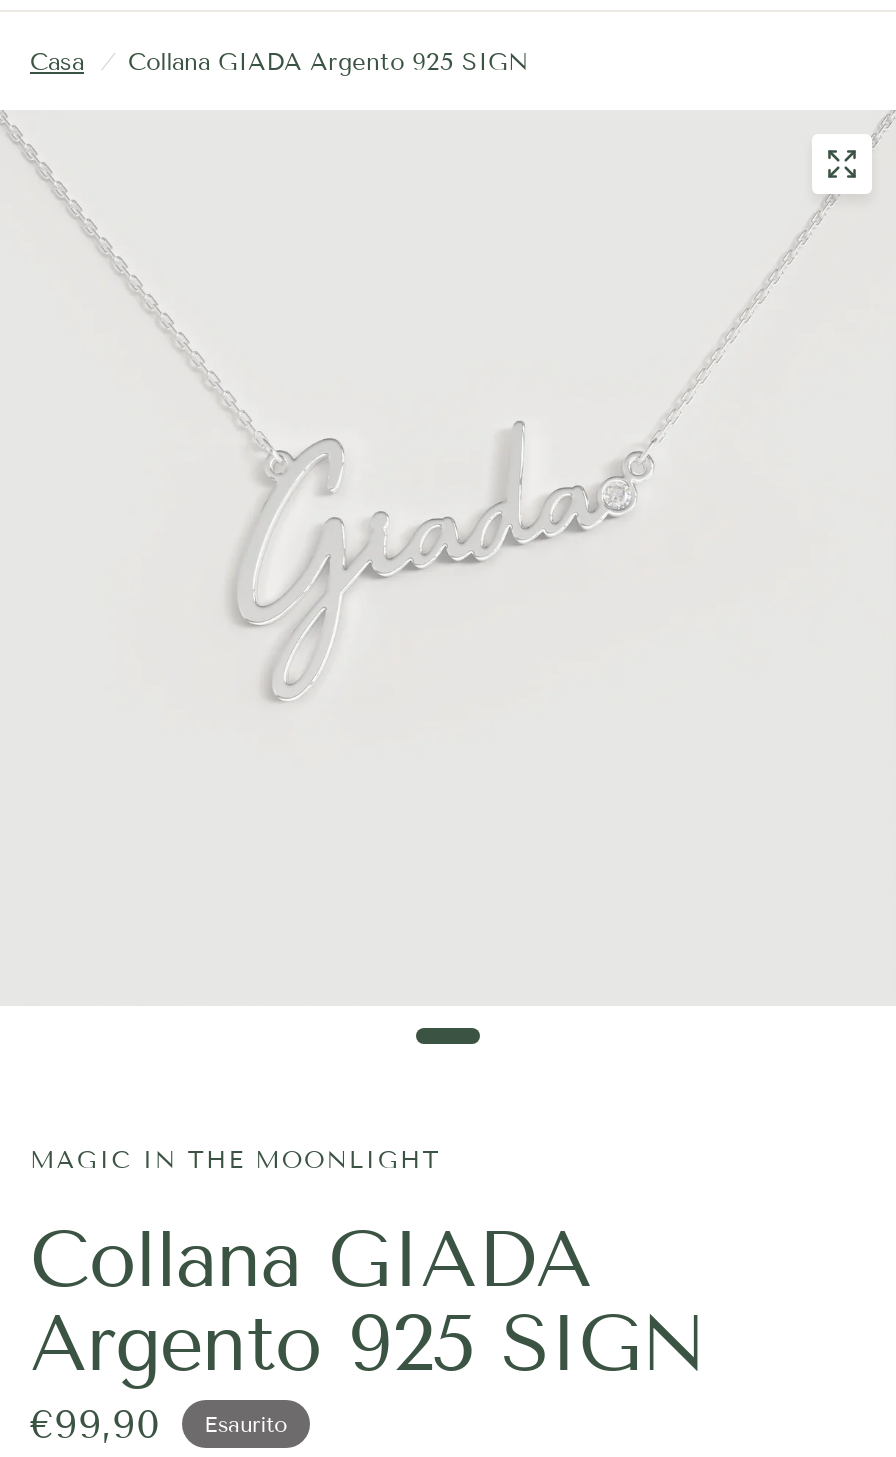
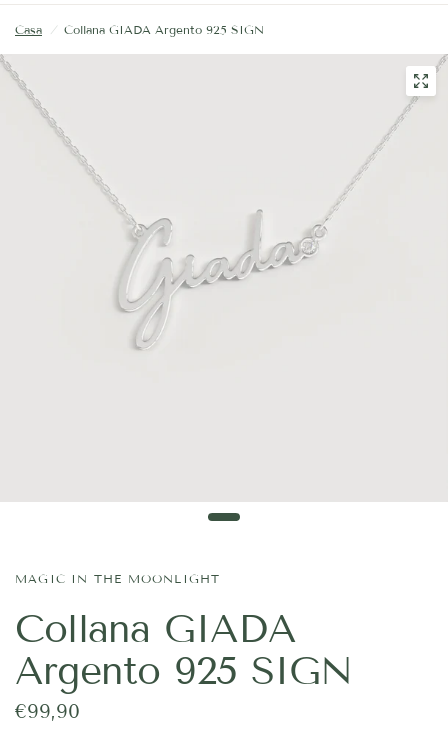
- Esaurito
